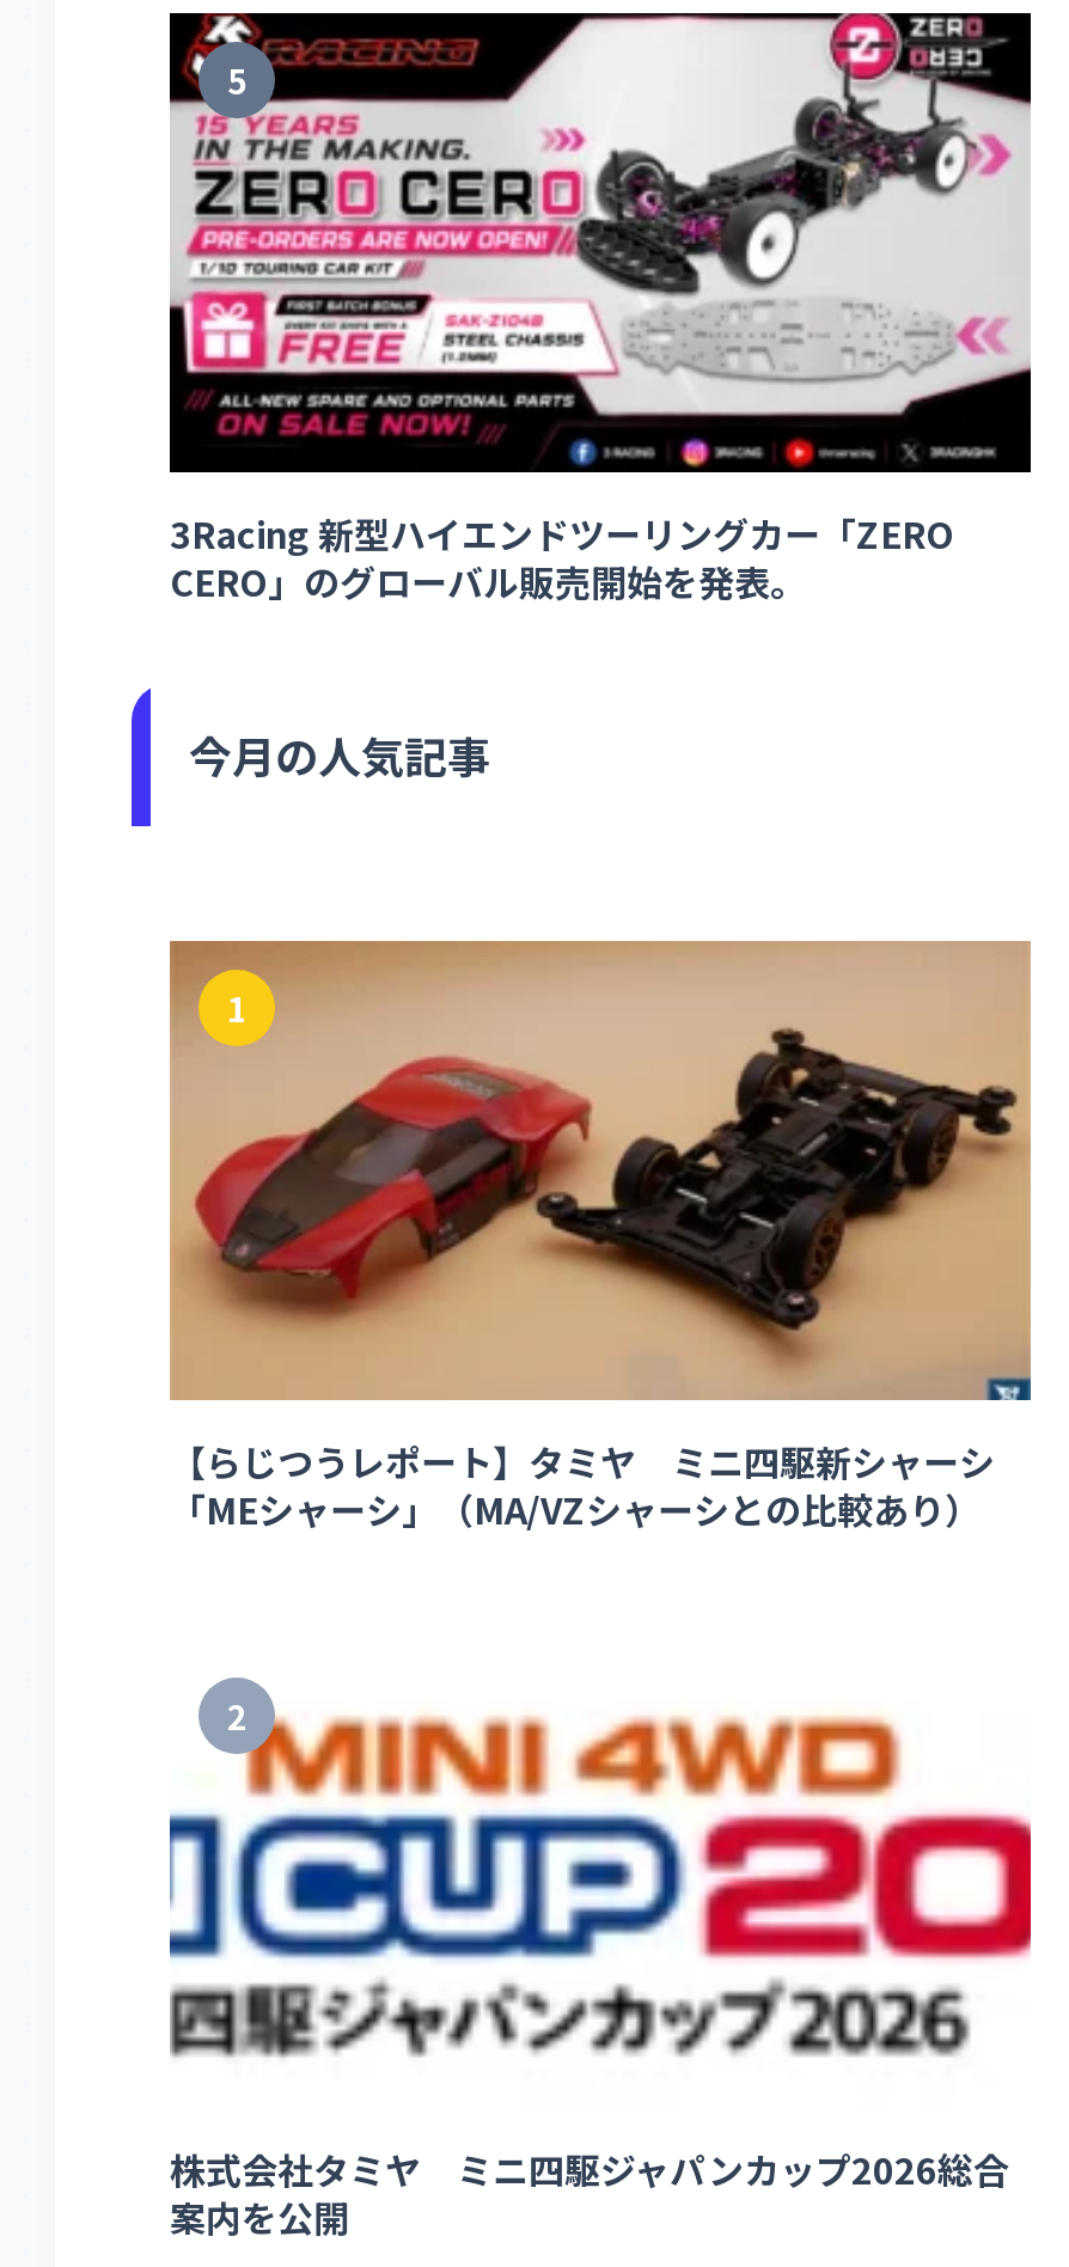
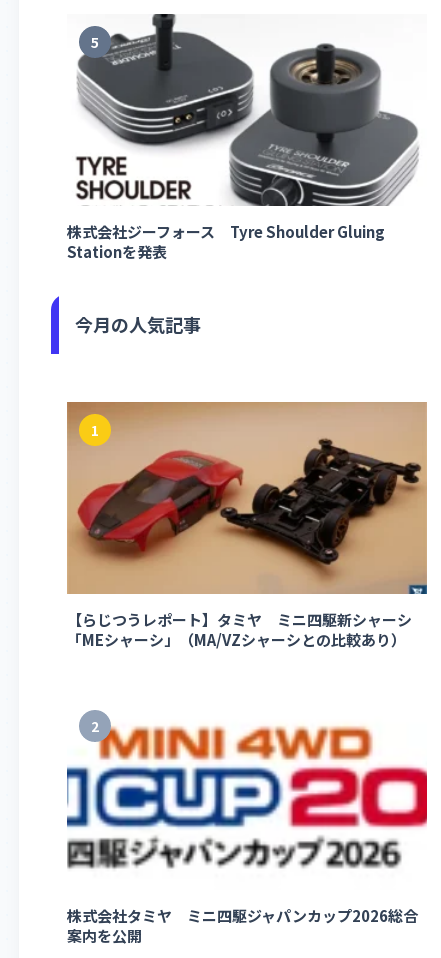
- [image]
- 3Racing 新型ハイエンドツーリングカー「ZERO
- CERO」のグローバル販売開始を発表。
+ [image]
+ 株式会社ジーフォース Tyre Shoulder Gluing
+ Stationを発表
